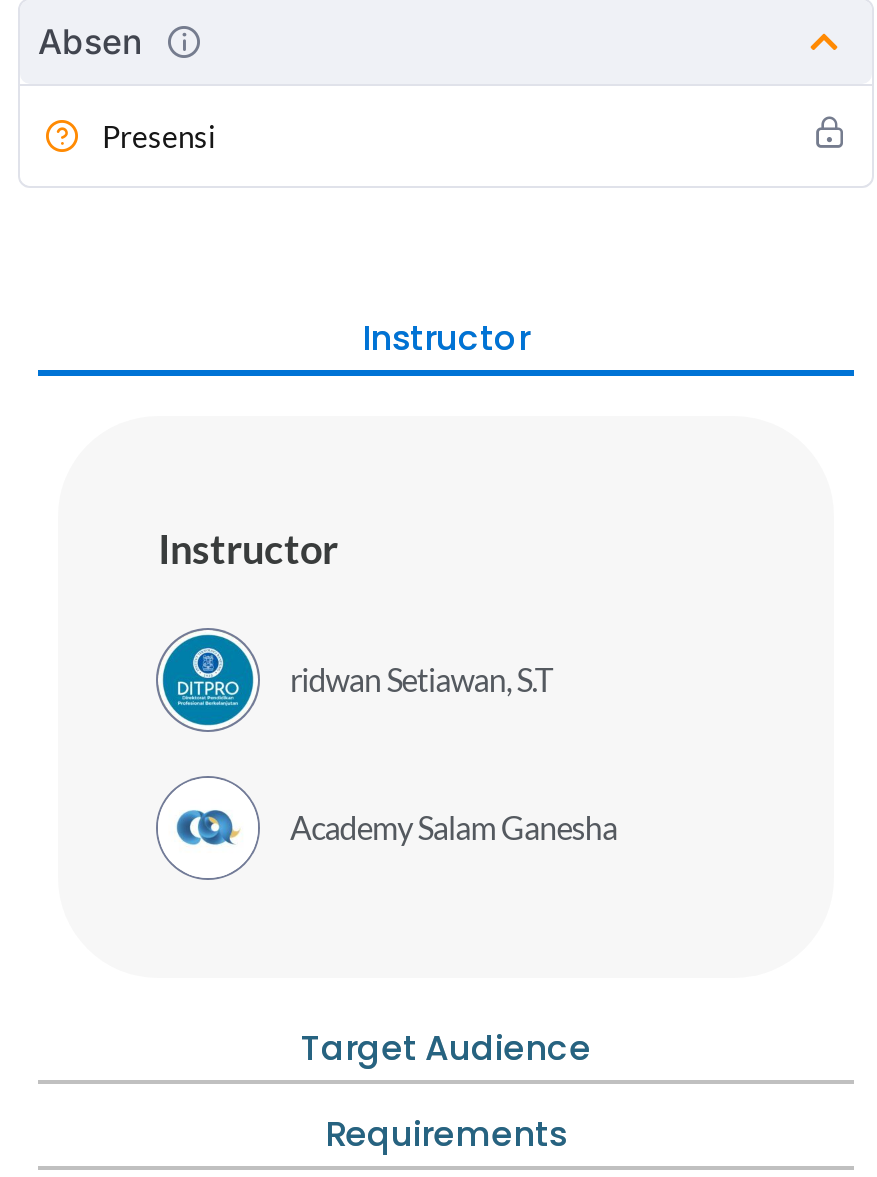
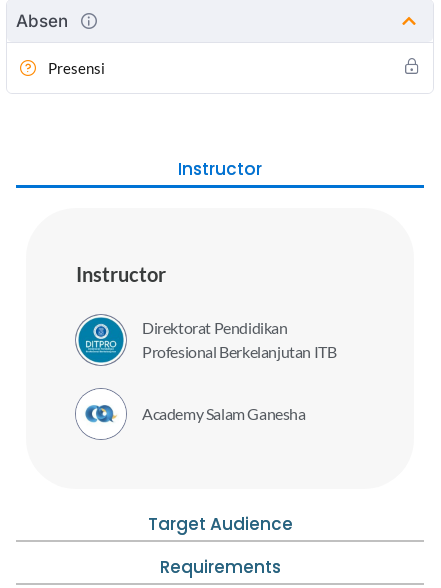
- ridwan Setiawan, S.T
+ Direktorat Pendidikan
+ Profesional Berkelanjutan ITB
